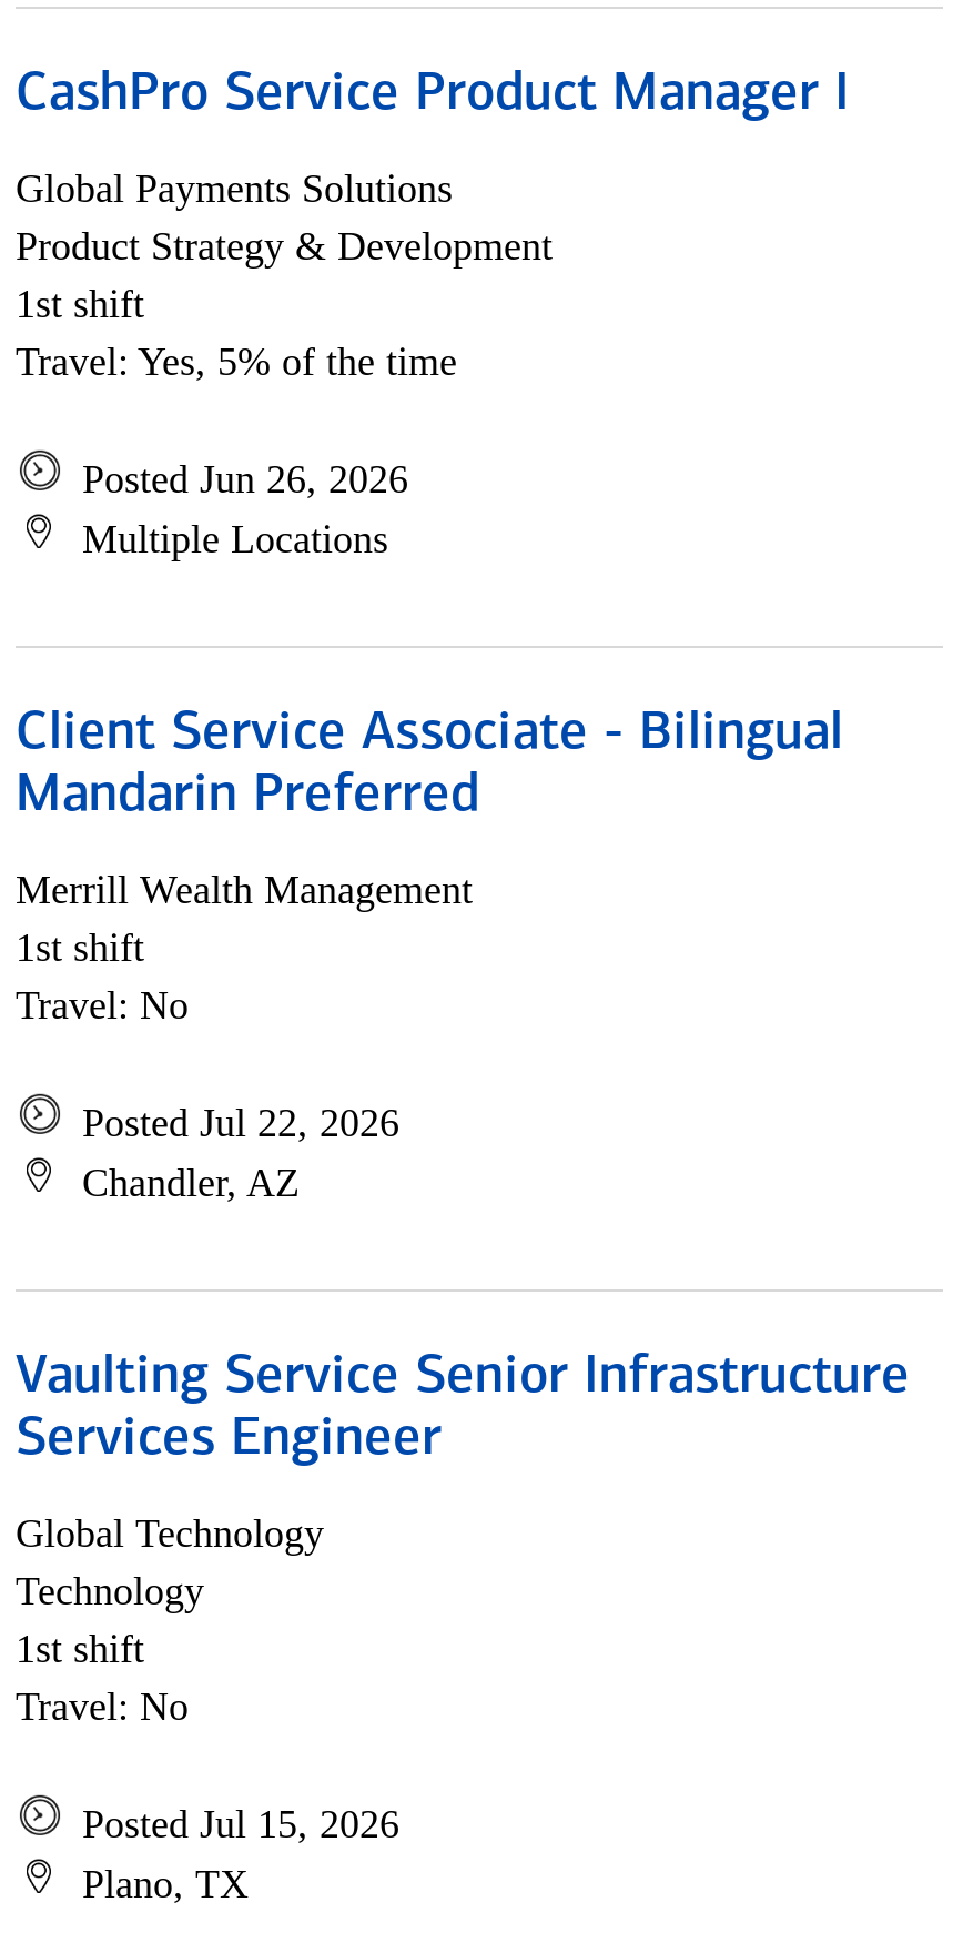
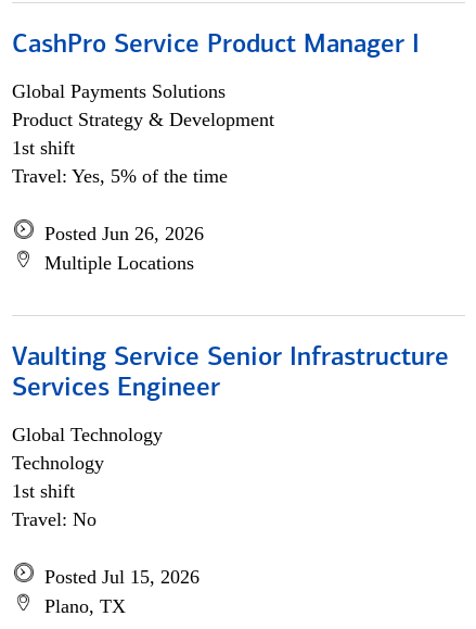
- Client Service Associate - Bilingual
- Mandarin Preferred
- Merrill Wealth Management
- 1st shift
- Travel: No
- Posted Jul 22, 2026
- Chandler, AZ
